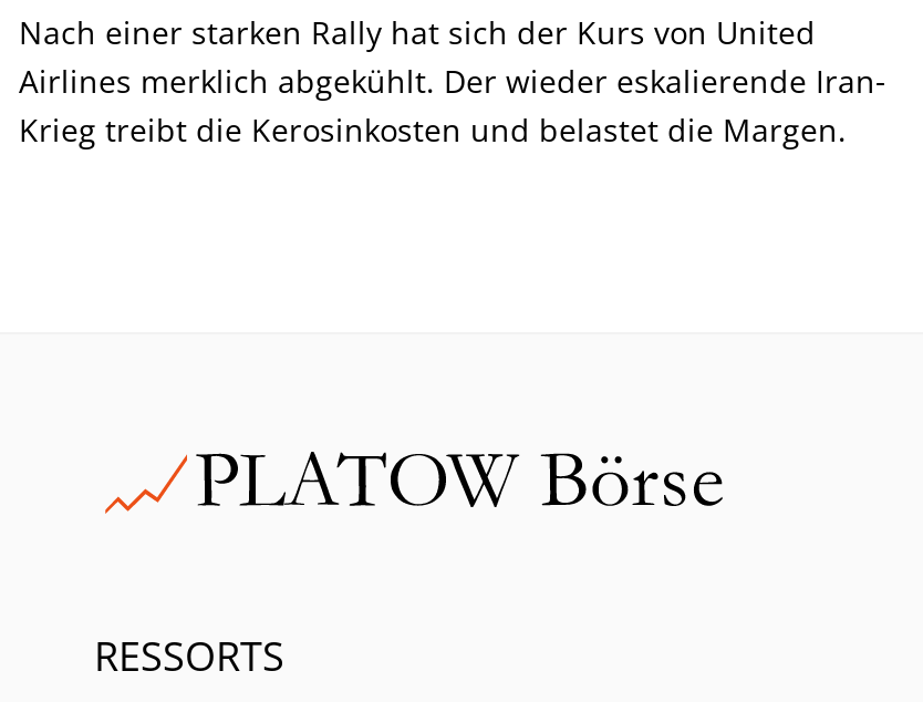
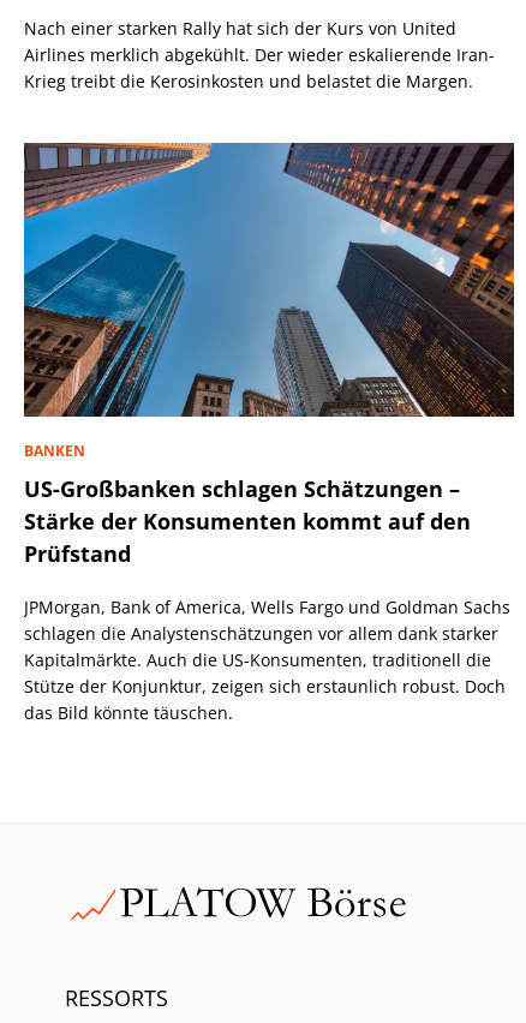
+ [image]
+ BANKEN
+ US-Großbanken schlagen Schätzungen –
+ Stärke der Konsumenten kommt auf den
+ Prüfstand
+ JPMorgan, Bank of America, Wells Fargo und Goldman Sachs
+ schlagen die Analystenschätzungen vor allem dank starker
+ Kapitalmärkte. Auch die US-Konsumenten, traditionell die
+ Stütze der Konjunktur, zeigen sich erstaunlich robust. Doch
+ das Bild könnte täuschen.
